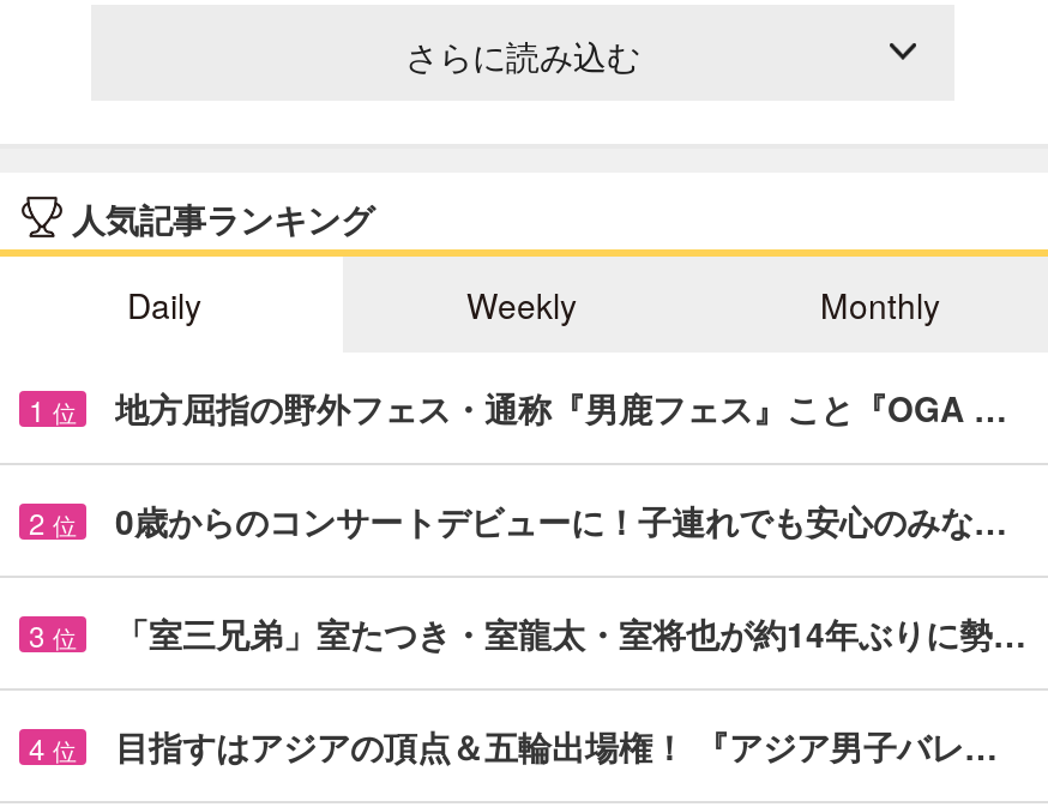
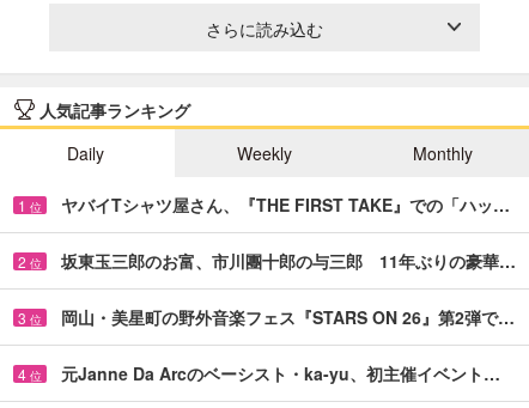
- 地方屈指の野外フェス・通称『男鹿フェス』こと『OGA …
+ ヤバイTシャツ屋さん、『THE FIRST TAKE』での「ハッ…

- 0歳からのコンサートデビューに！子連れでも安心のみな…
+ 坂東玉三郎のお富、市川團十郎の与三郎 11年ぶりの豪華…

- 「室三兄弟」室たつき・室龍太・室将也が約14年ぶりに勢…
+ 岡山・美星町の野外音楽フェス『STARS ON 26』第2弾で…

- 目指すはアジアの頂点＆五輪出場権！ 『アジア男子バレ…
+ 元Janne Da Arcのベーシスト・ka-yu、初主催イベント…
